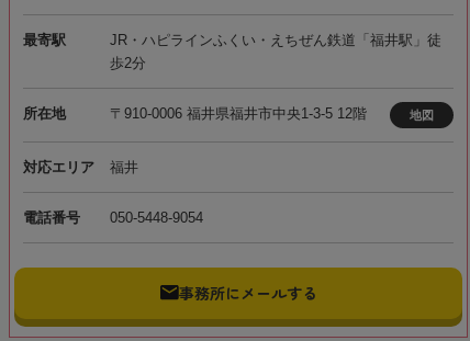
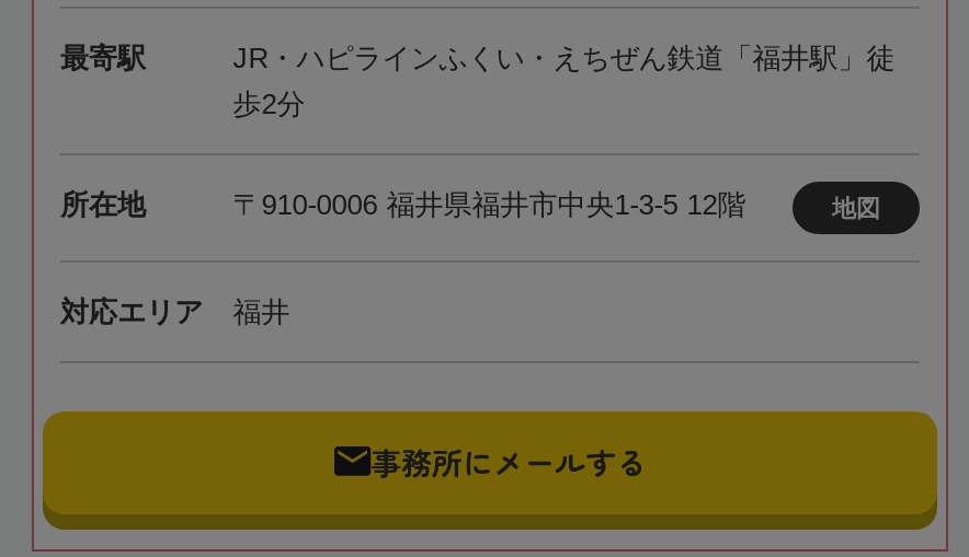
- 電話番号
- 050-5448-9054
